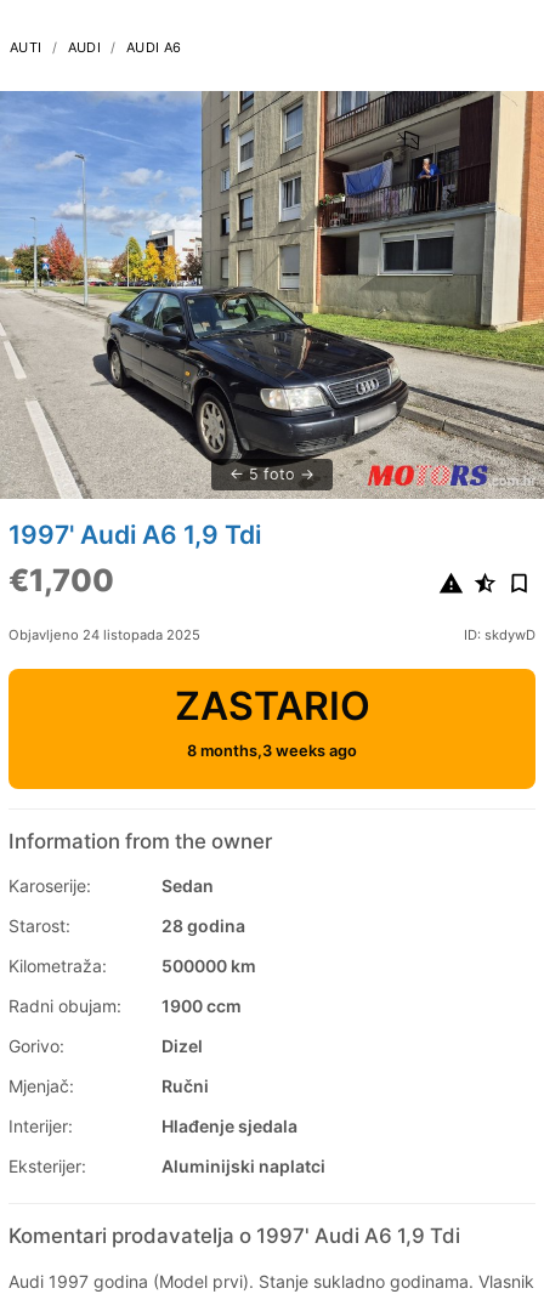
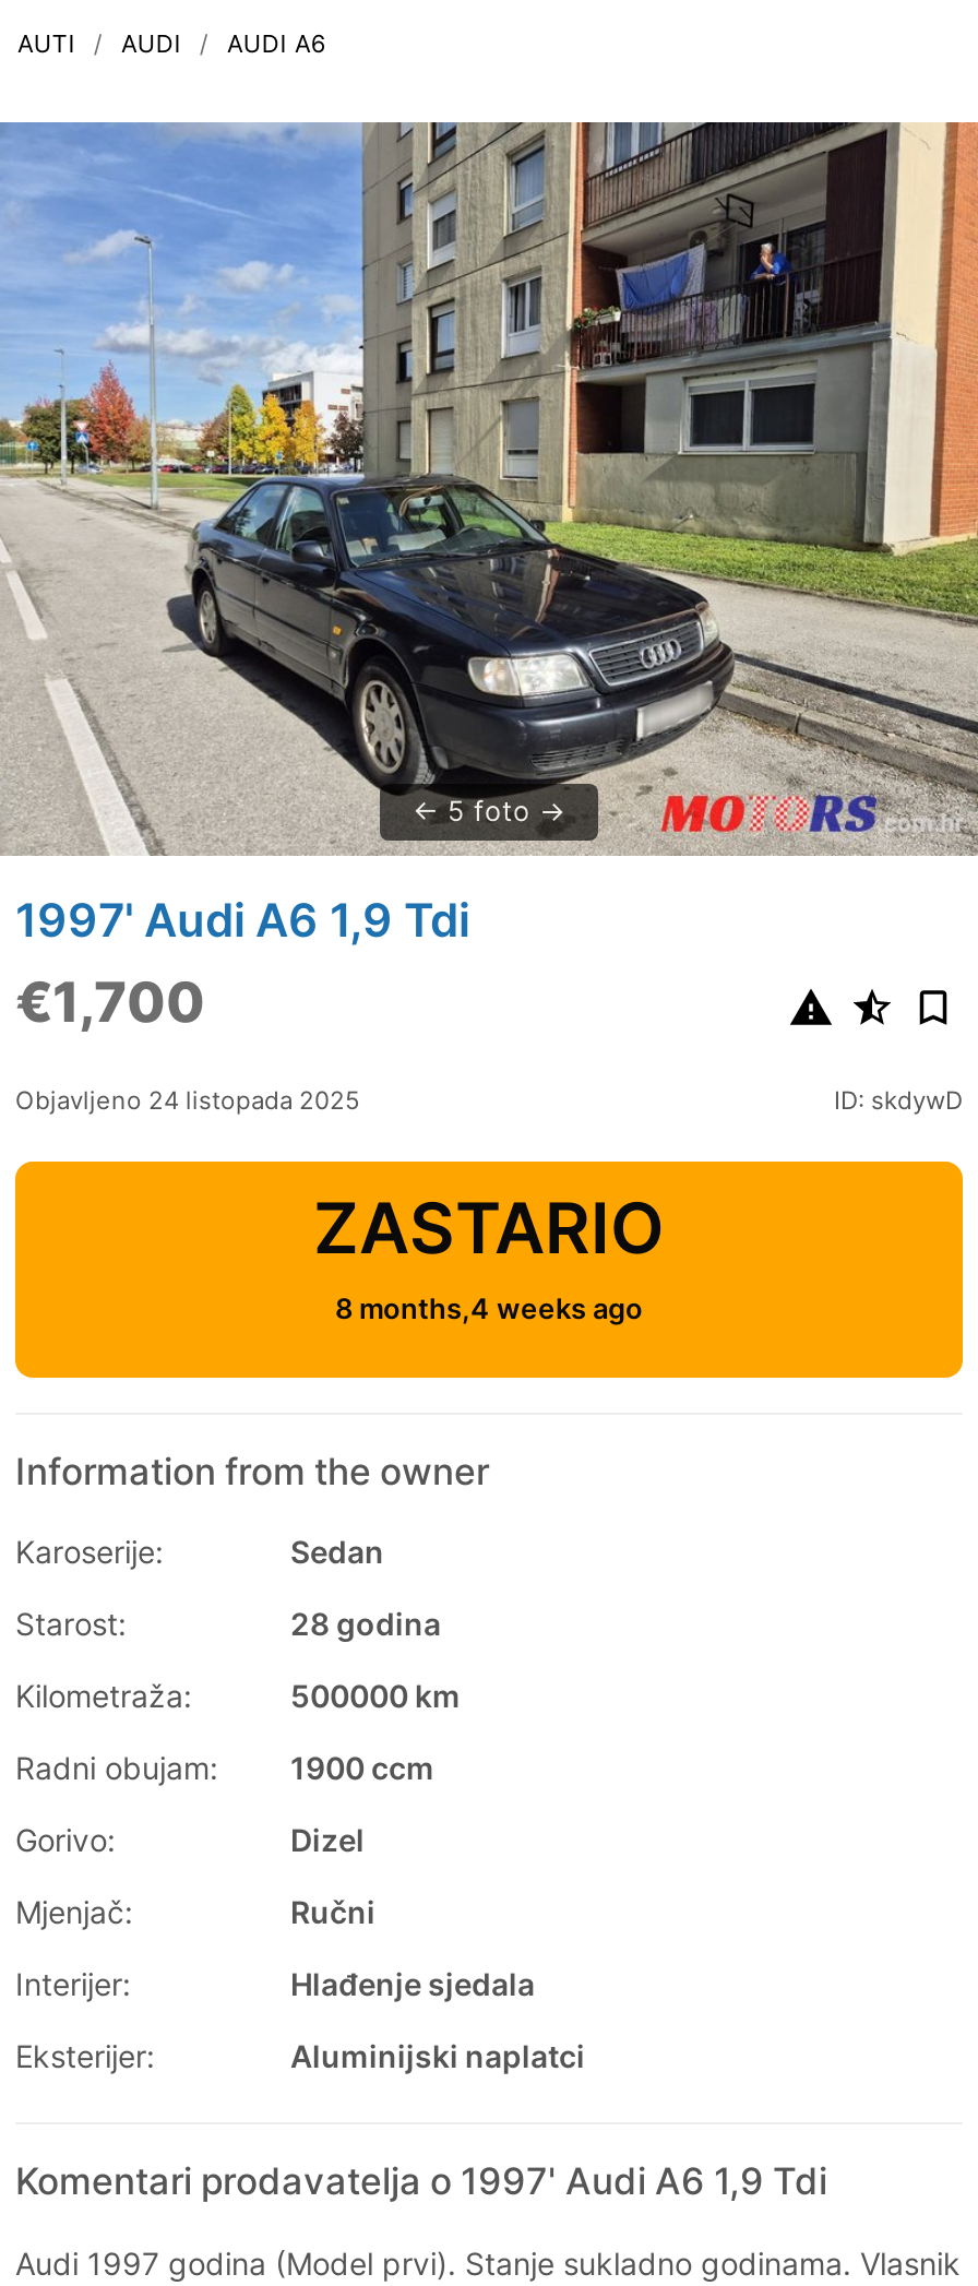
- 8 months,3 weeks ago
+ 8 months,4 weeks ago
